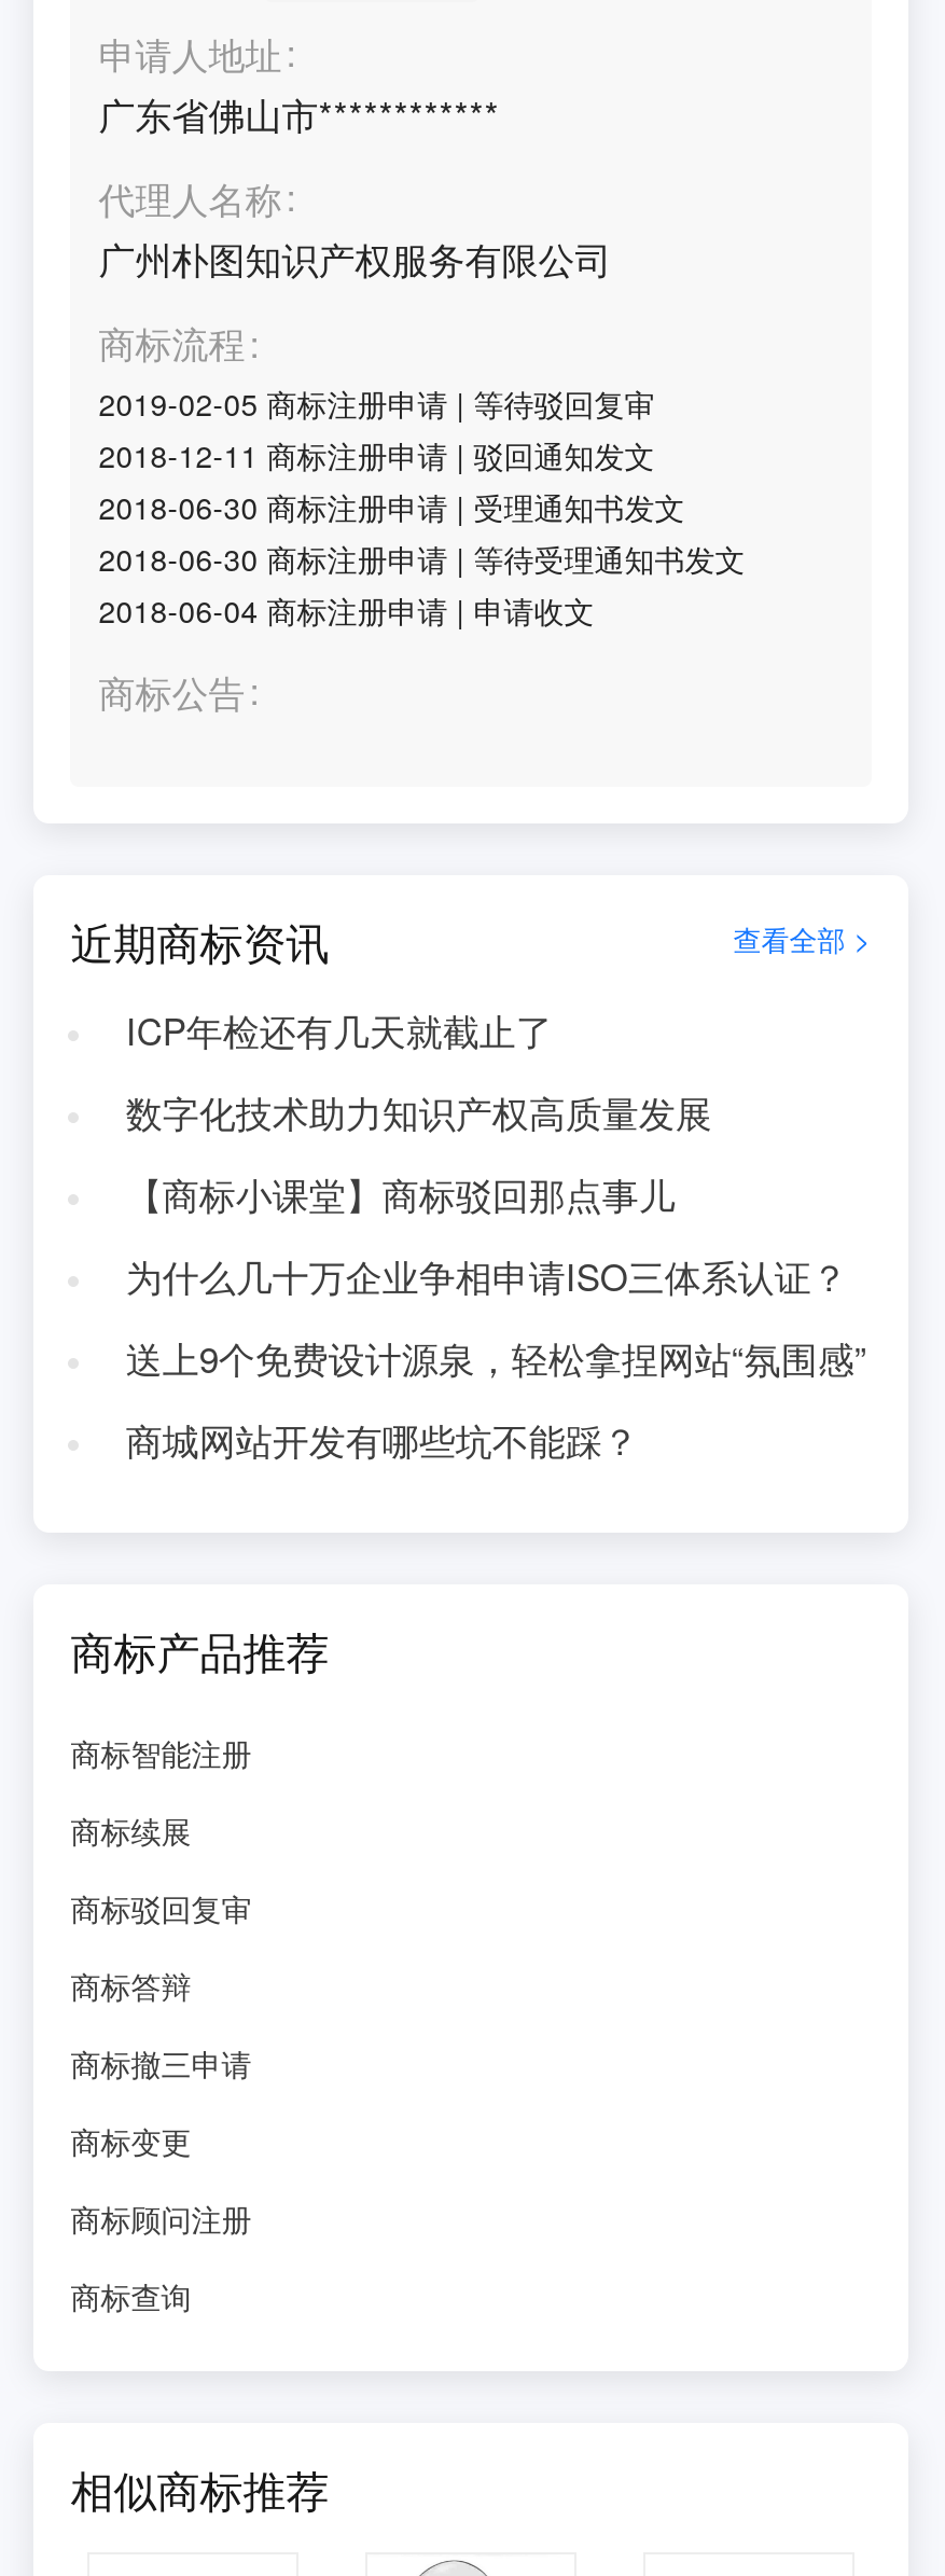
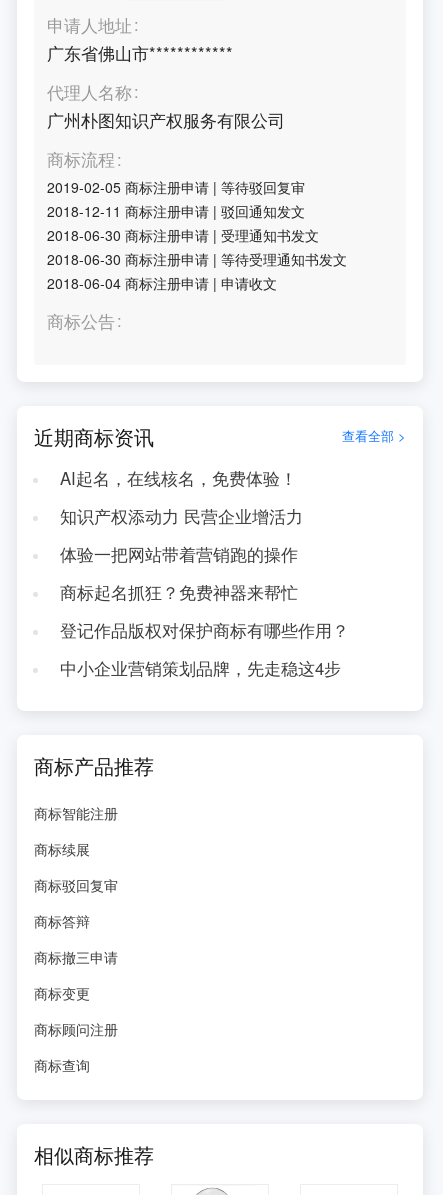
- ICP年检还有几天就截止了
+ AI起名，在线核名，免费体验！

- 数字化技术助力知识产权高质量发展
+ 知识产权添动力 民营企业增活力

- 【商标小课堂】商标驳回那点事儿
+ 体验一把网站带着营销跑的操作

- 为什么几十万企业争相申请ISO三体系认证？
+ 商标起名抓狂？免费神器来帮忙

- 送上9个免费设计源泉，轻松拿捏网站“氛围感”
+ 登记作品版权对保护商标有哪些作用？

- 商城网站开发有哪些坑不能踩？
+ 中小企业营销策划品牌，先走稳这4步
